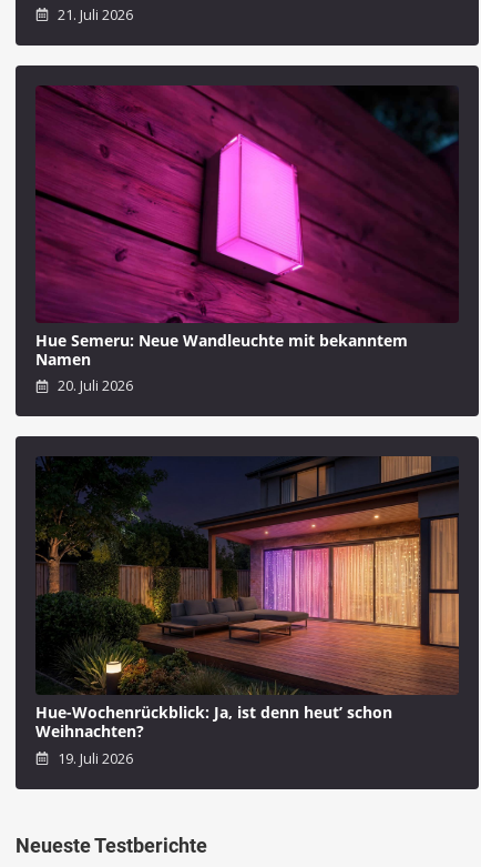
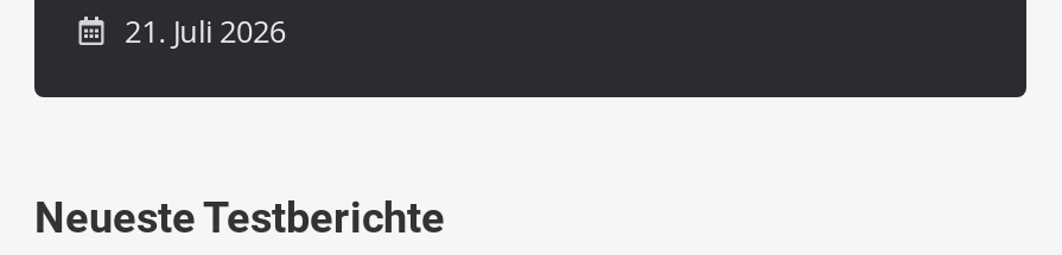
- [image]
- Hue Semeru: Neue Wandleuchte mit bekanntem
- Namen
- 20. Juli 2026

- [image]
- Hue-Wochenrückblick: Ja, ist denn heut’ schon
- Weihnachten?
- 19. Juli 2026
